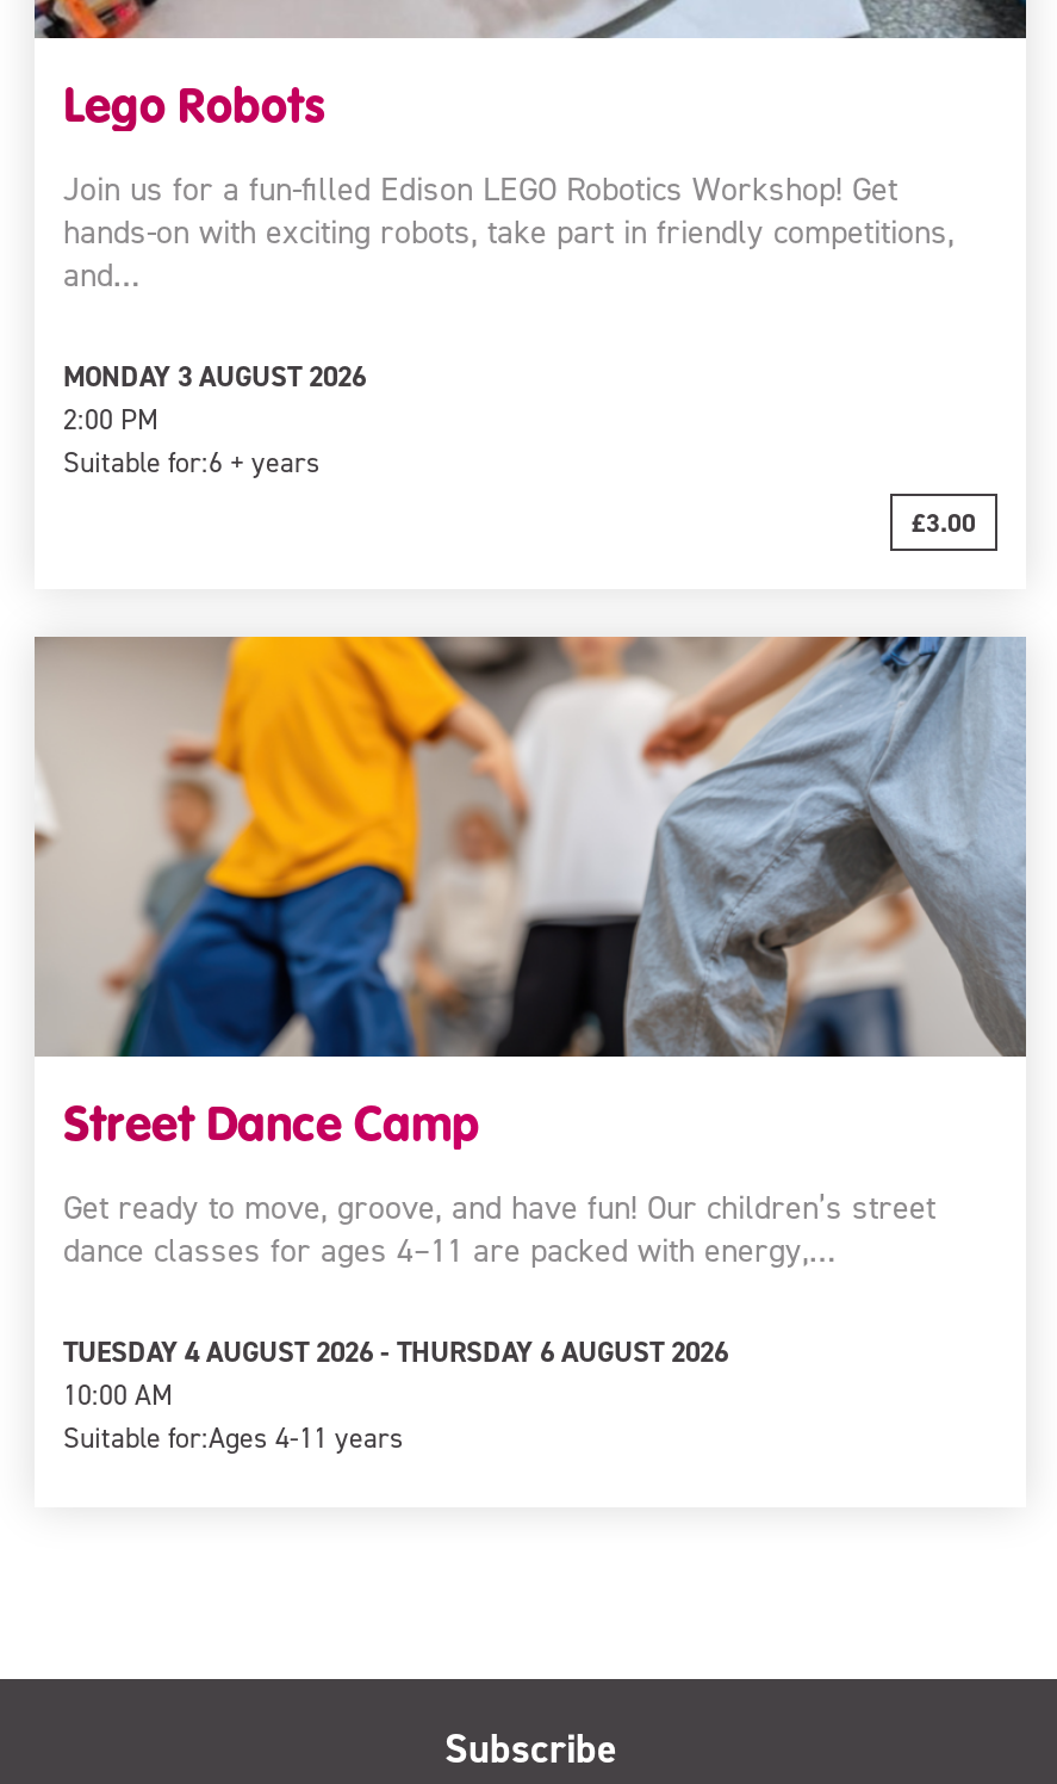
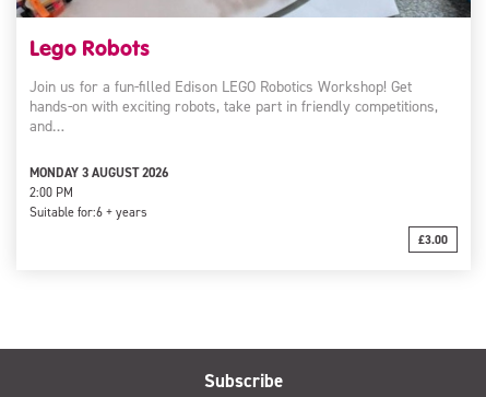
- [image]
- Street Dance Camp
- Get ready to move, groove, and have fun! Our children’s street
- dance classes for ages 4–11 are packed with energy,…
- TUESDAY 4 AUGUST 2026 - THURSDAY 6 AUGUST 2026
- 10:00 AM
- Suitable for:Ages 4-11 years
